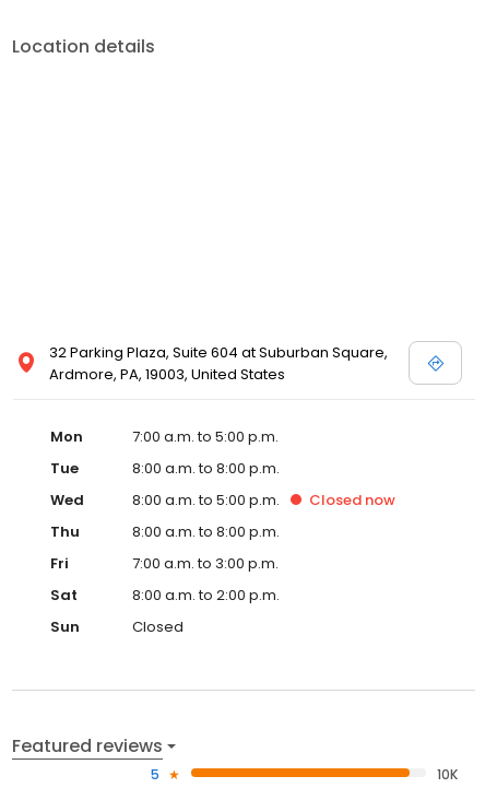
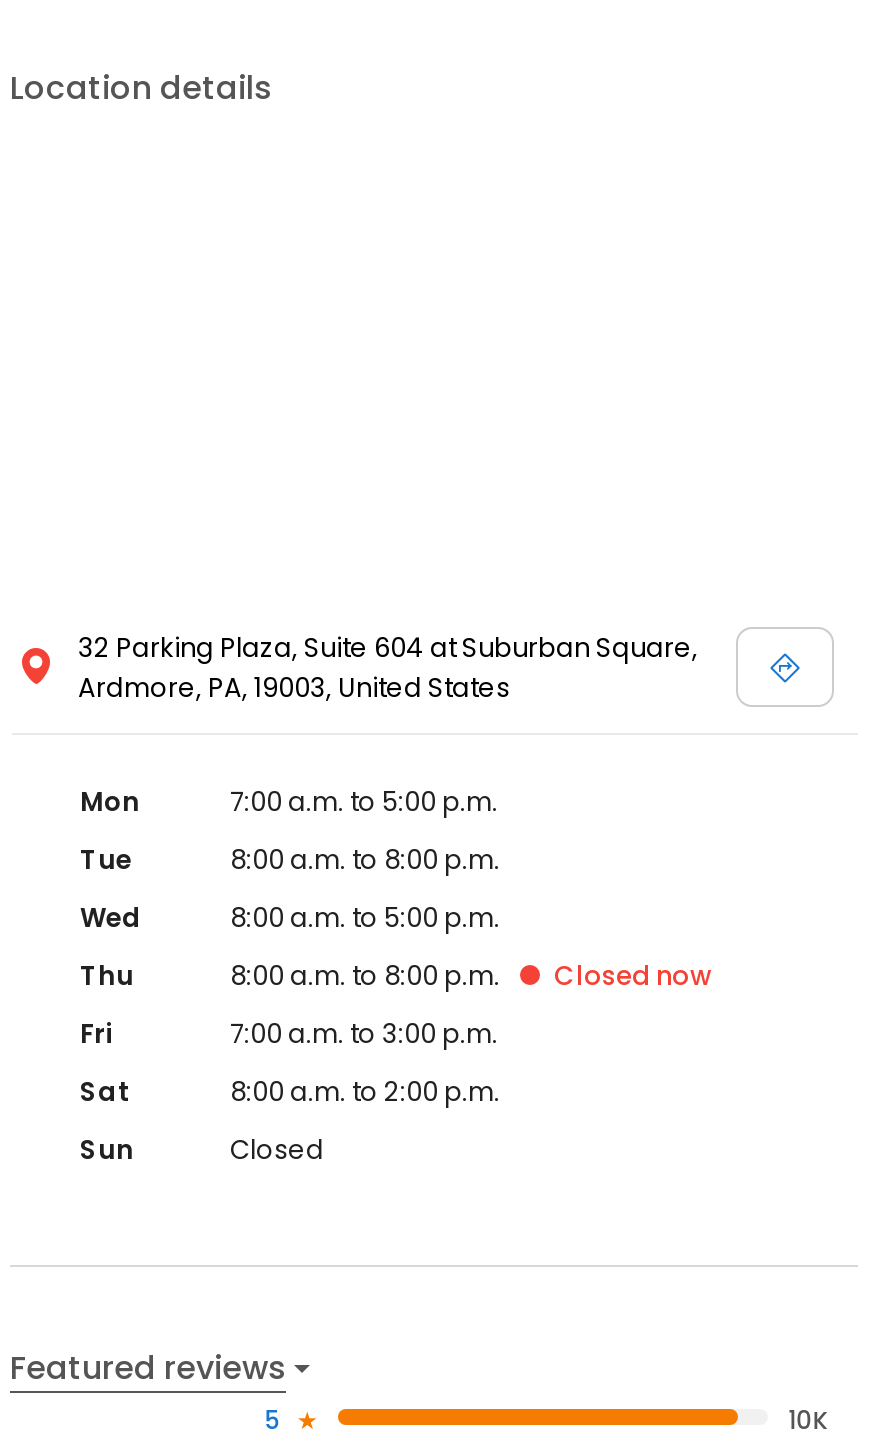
moved down: Closed now
